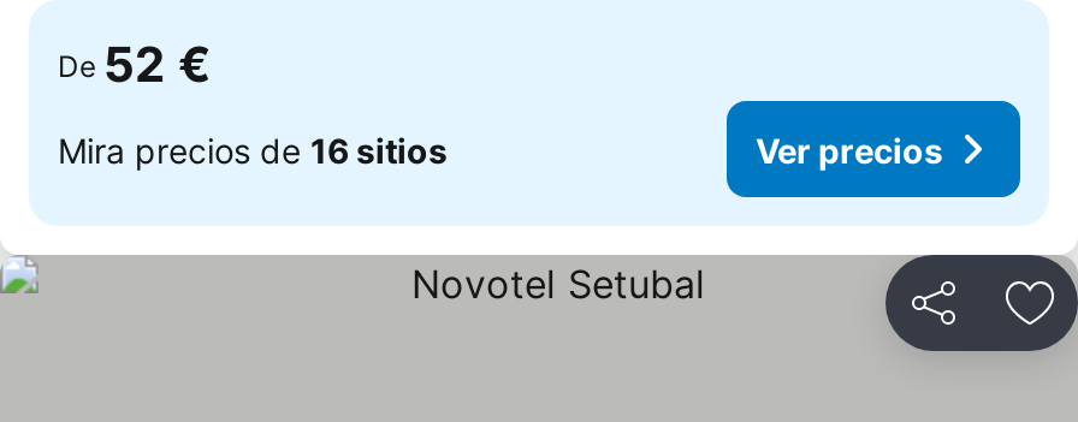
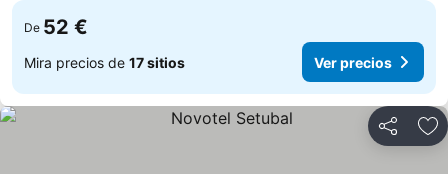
- Mira precios de 16 sitios
+ Mira precios de 17 sitios
